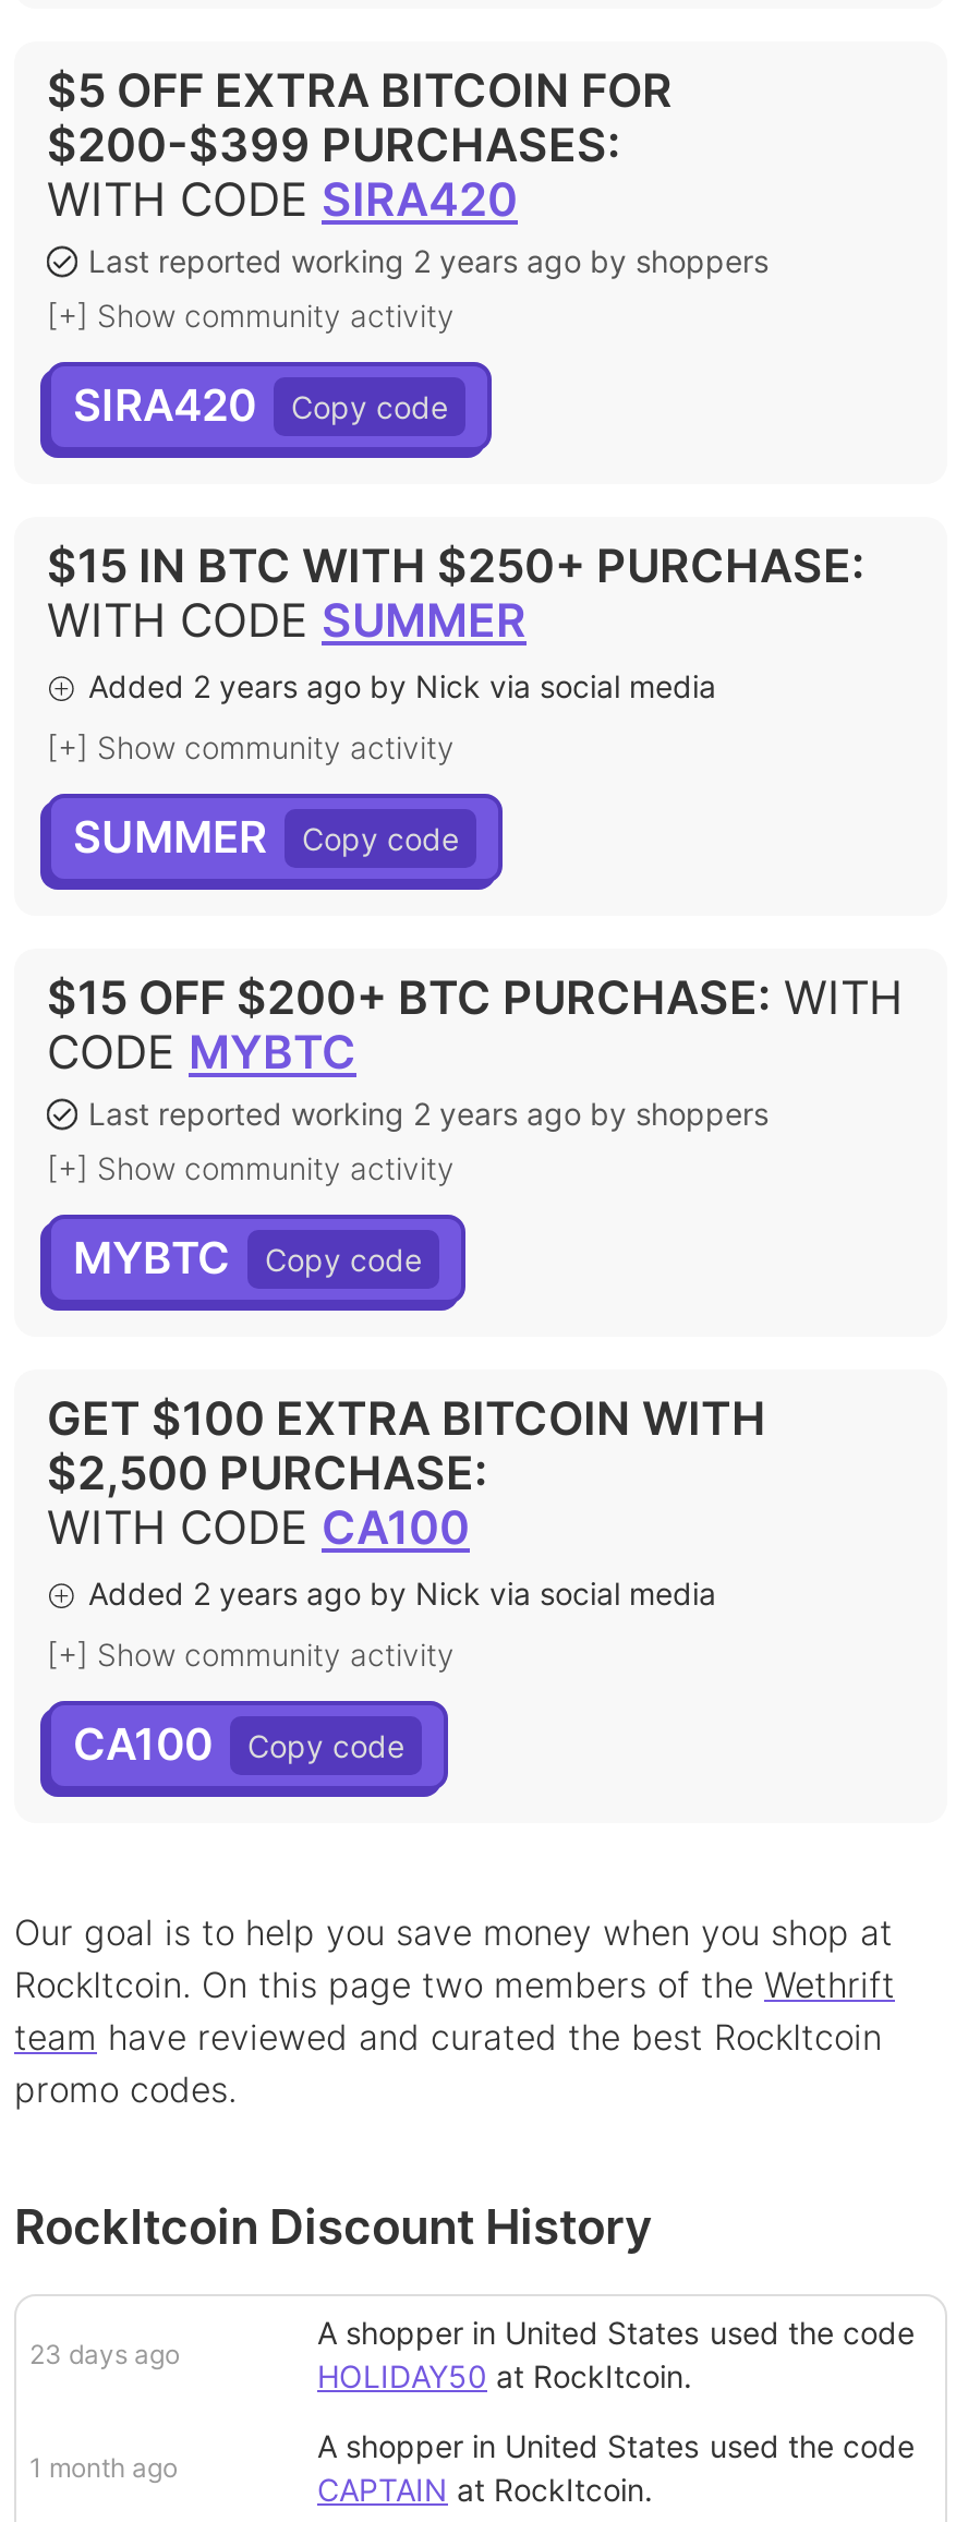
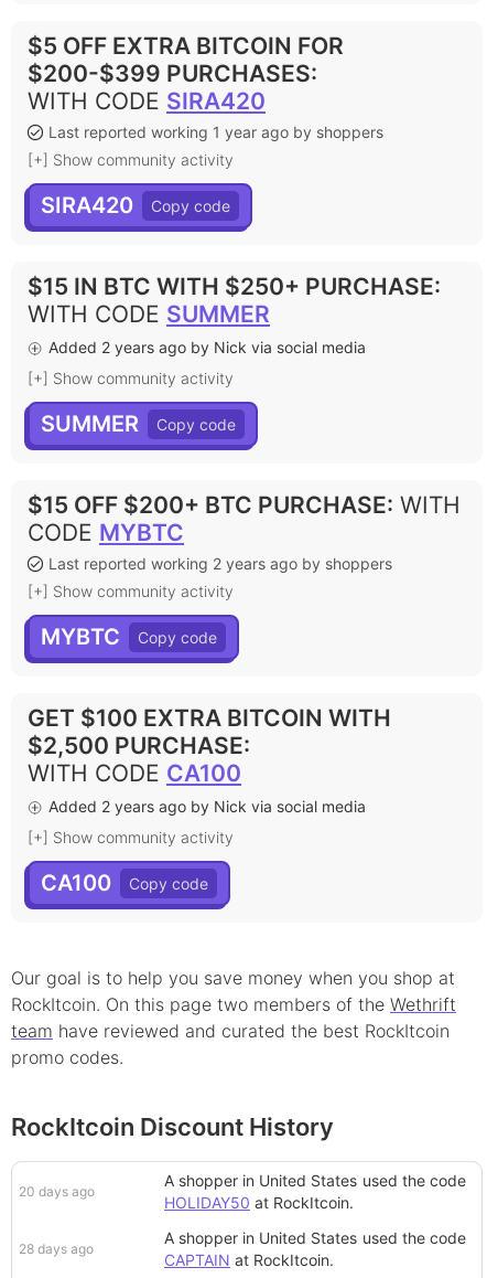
- Last reported working 2 years ago by shoppers
+ Last reported working 1 year ago by shoppers

- 23 days ago
+ 20 days ago

- 1 month ago
+ 28 days ago
